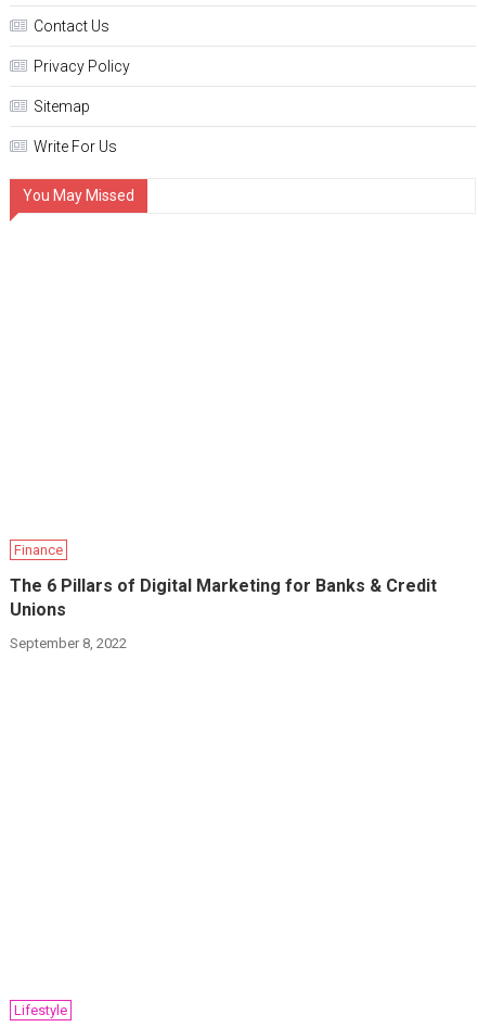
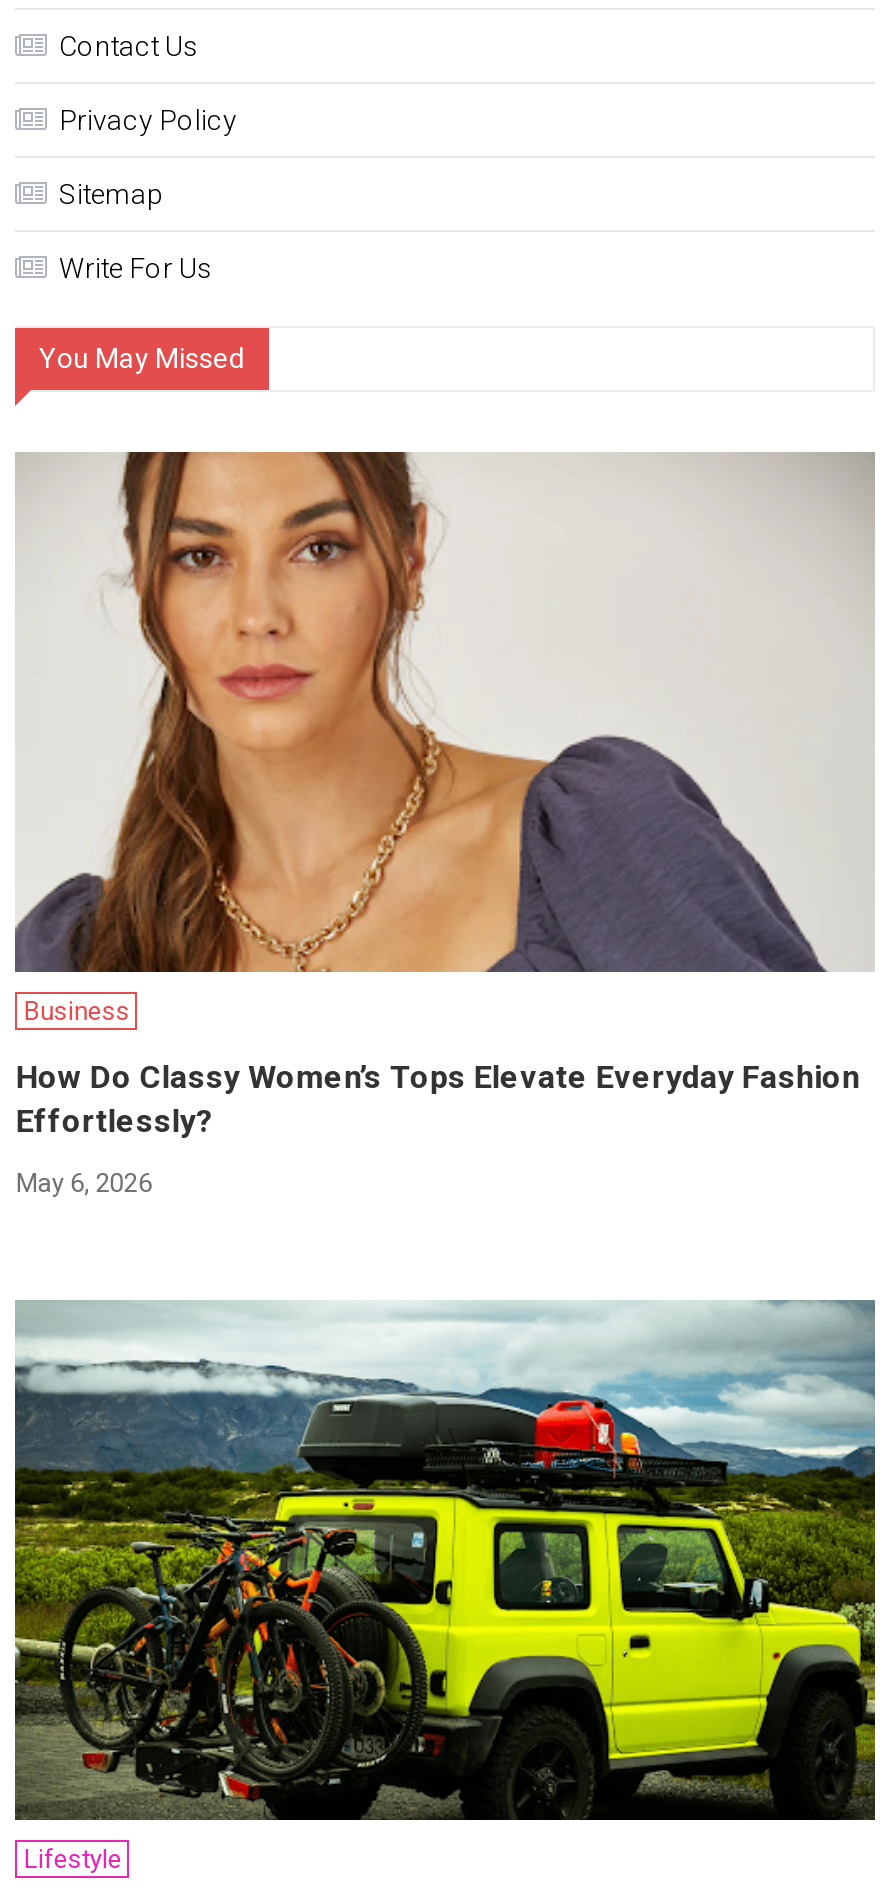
+ [image]

+ [image]

- Finance
+ Business

- The 6 Pillars of Digital Marketing for Banks & Credit
- Unions
+ How Do Classy Women’s Tops Elevate Everyday Fashion
+ Effortlessly?

- September 8, 2022
+ May 6, 2026
